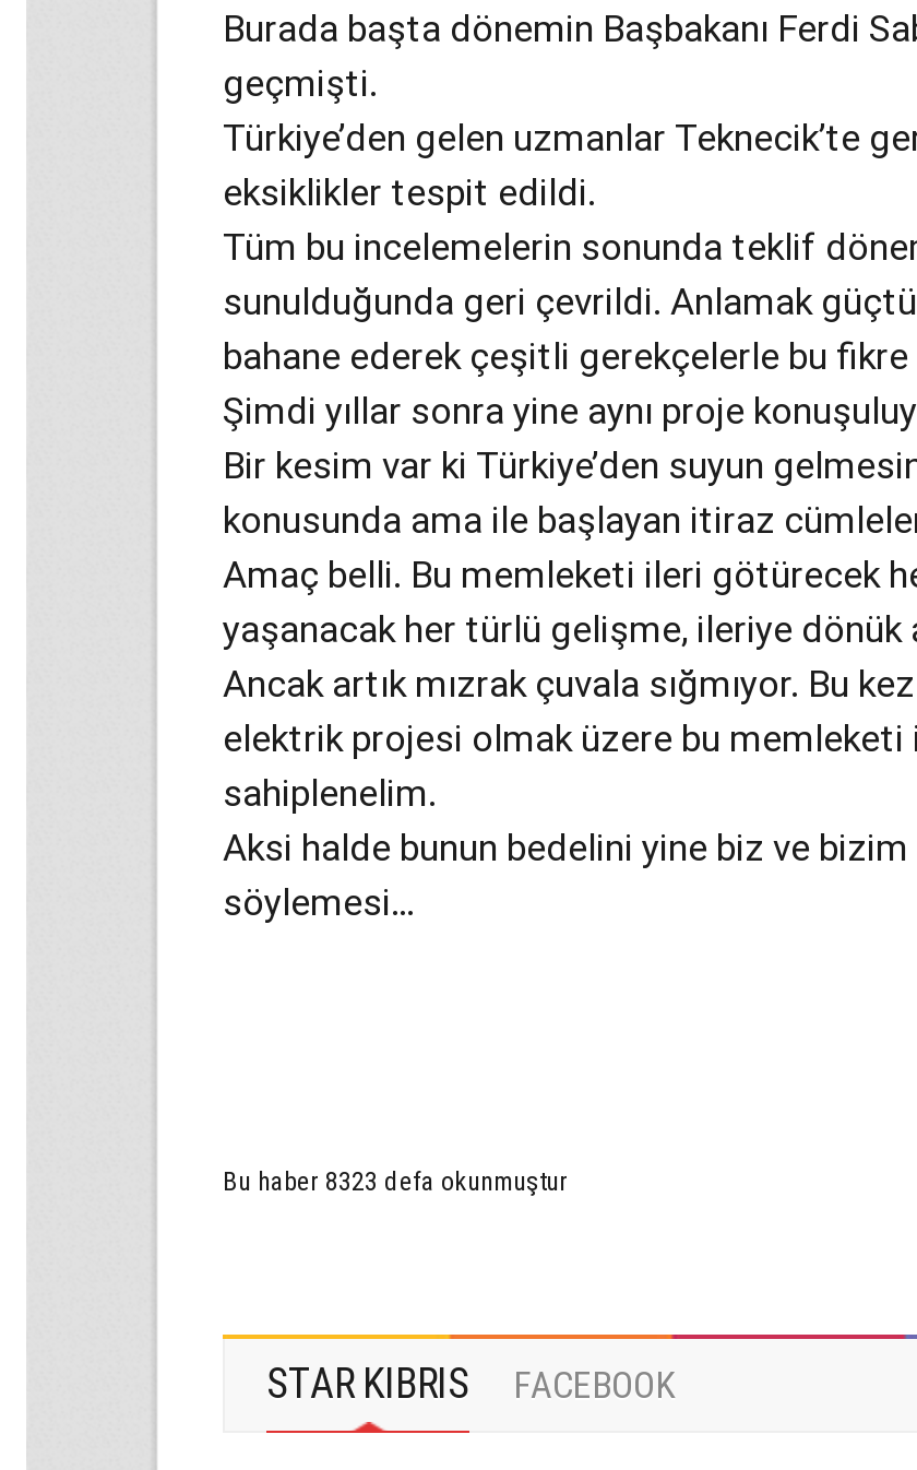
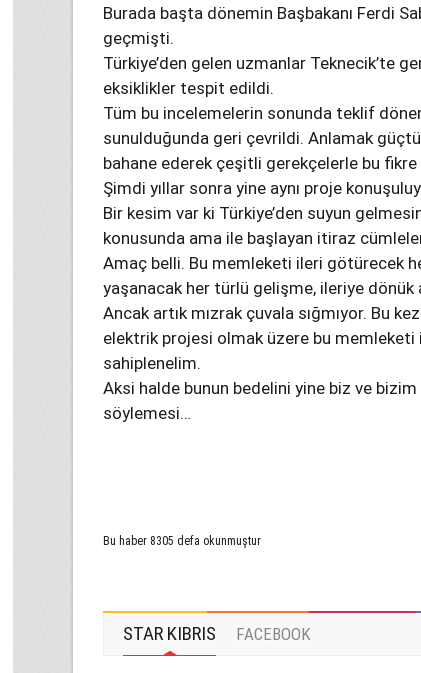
- Bu haber 8323 defa okunmuştur
+ Bu haber 8305 defa okunmuştur
